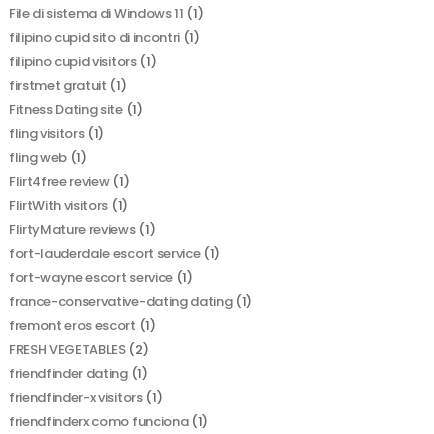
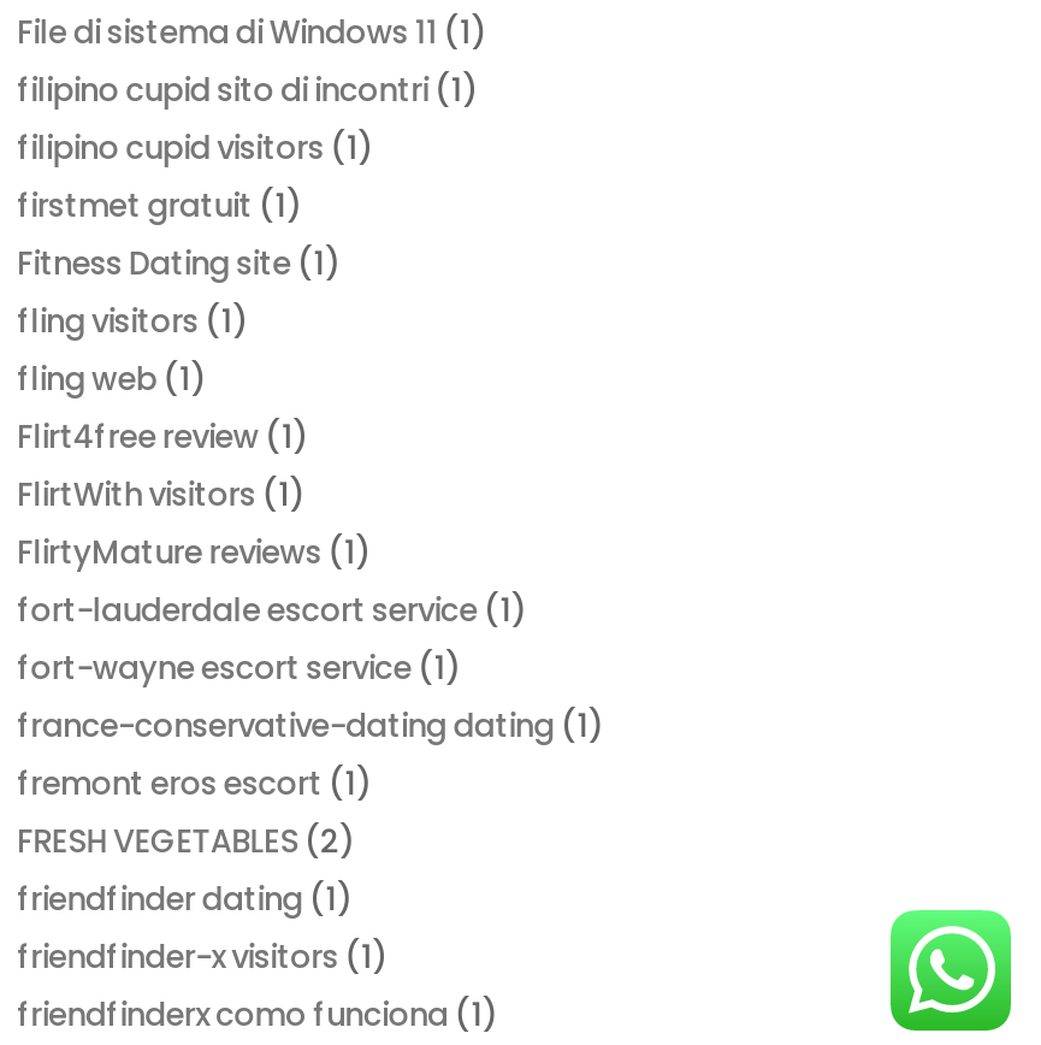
+ [image]
